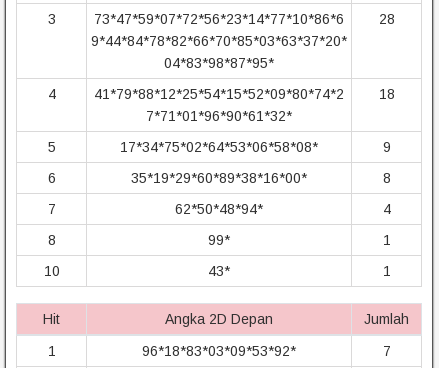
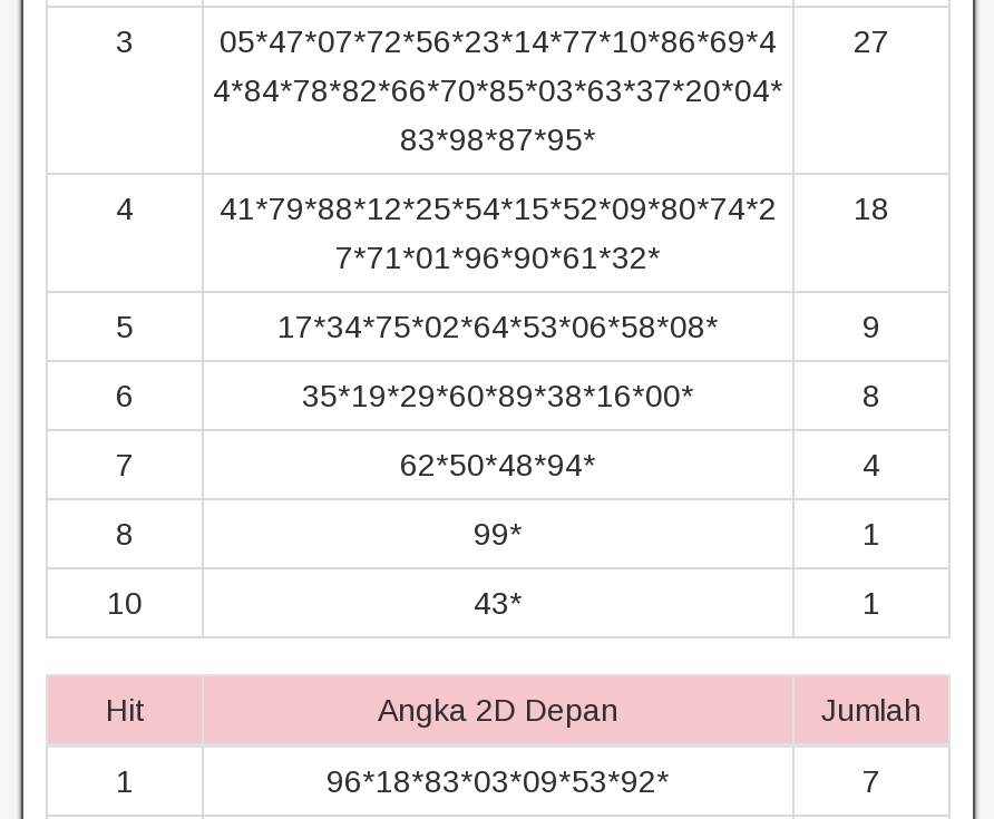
- 73*47*59*07*72*56*23*14*77*10*86*6
+ 05*47*07*72*56*23*14*77*10*86*69*4

- 28
+ 27

- 9*44*84*78*82*66*70*85*03*63*37*20*
+ 4*84*78*82*66*70*85*03*63*37*20*04*

- 04*83*98*87*95*
+ 83*98*87*95*
